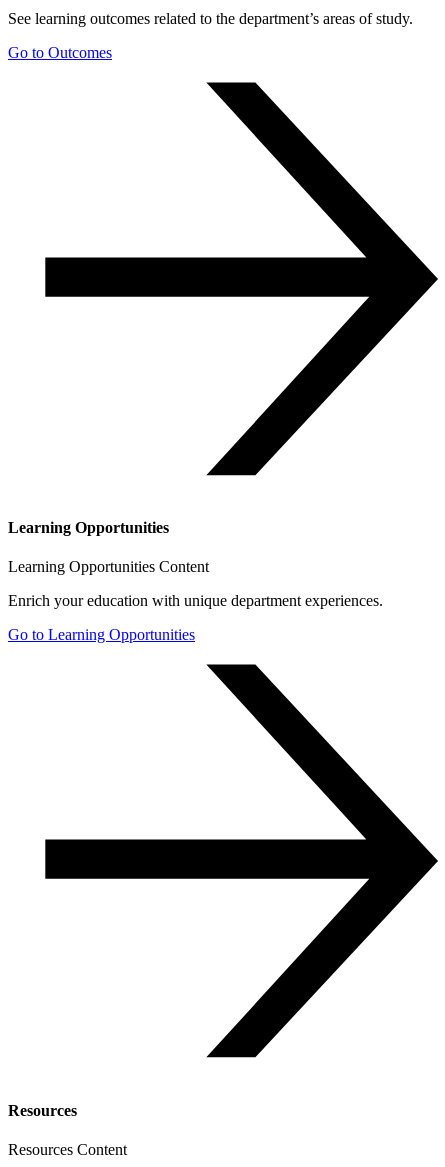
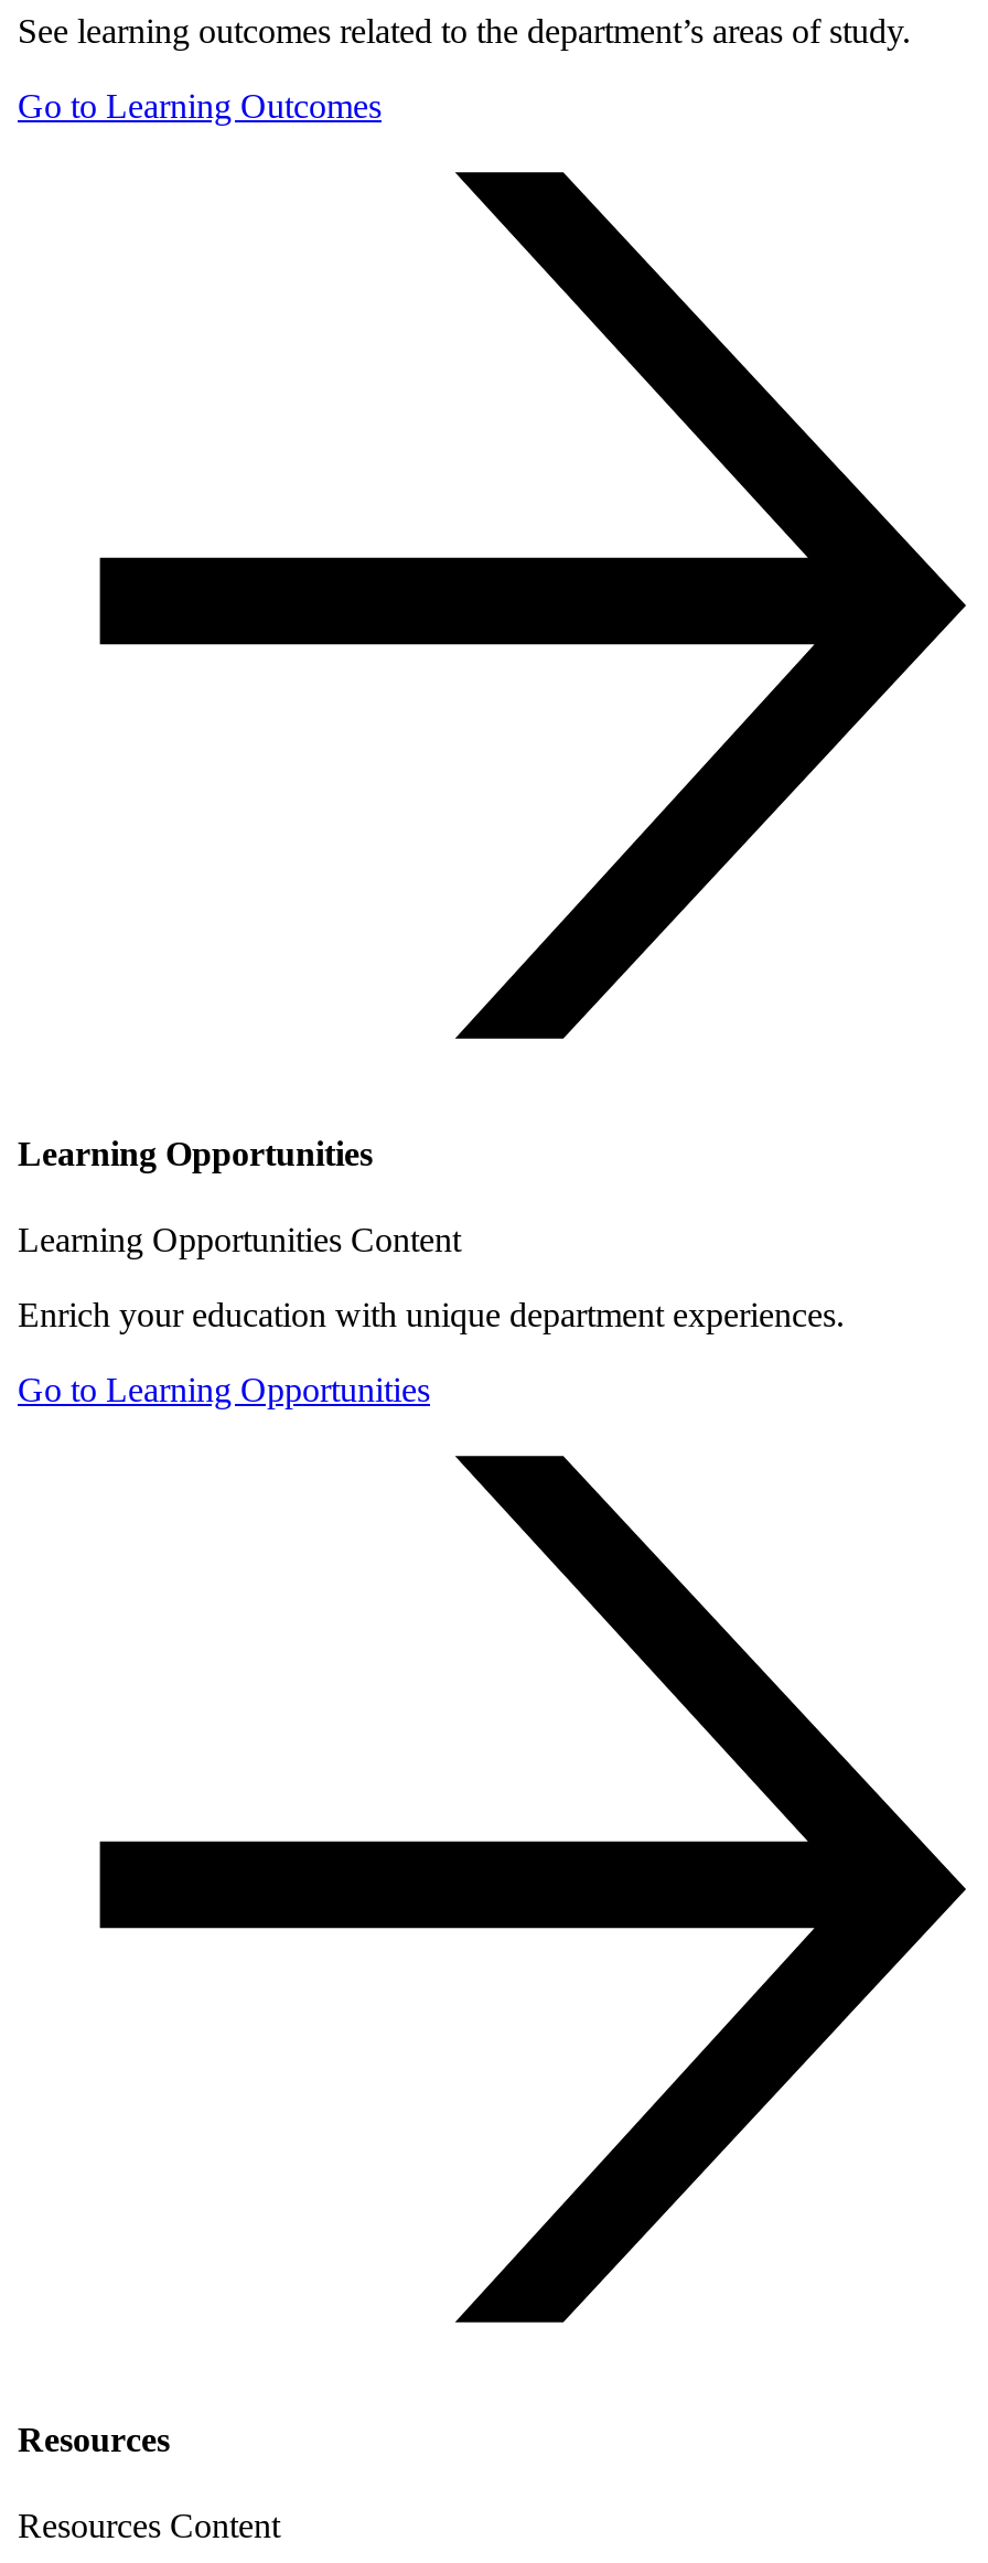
- Go to Outcomes
+ Go to Learning Outcomes
